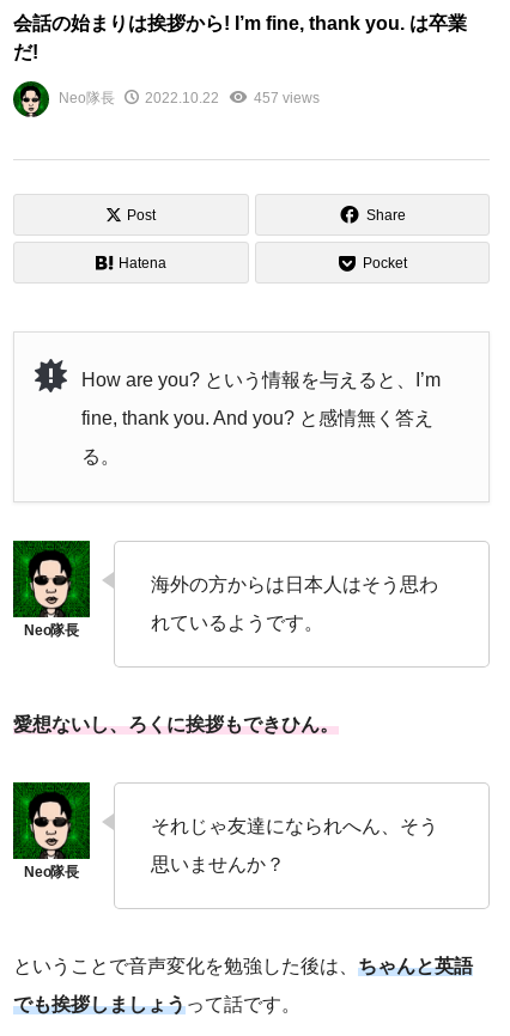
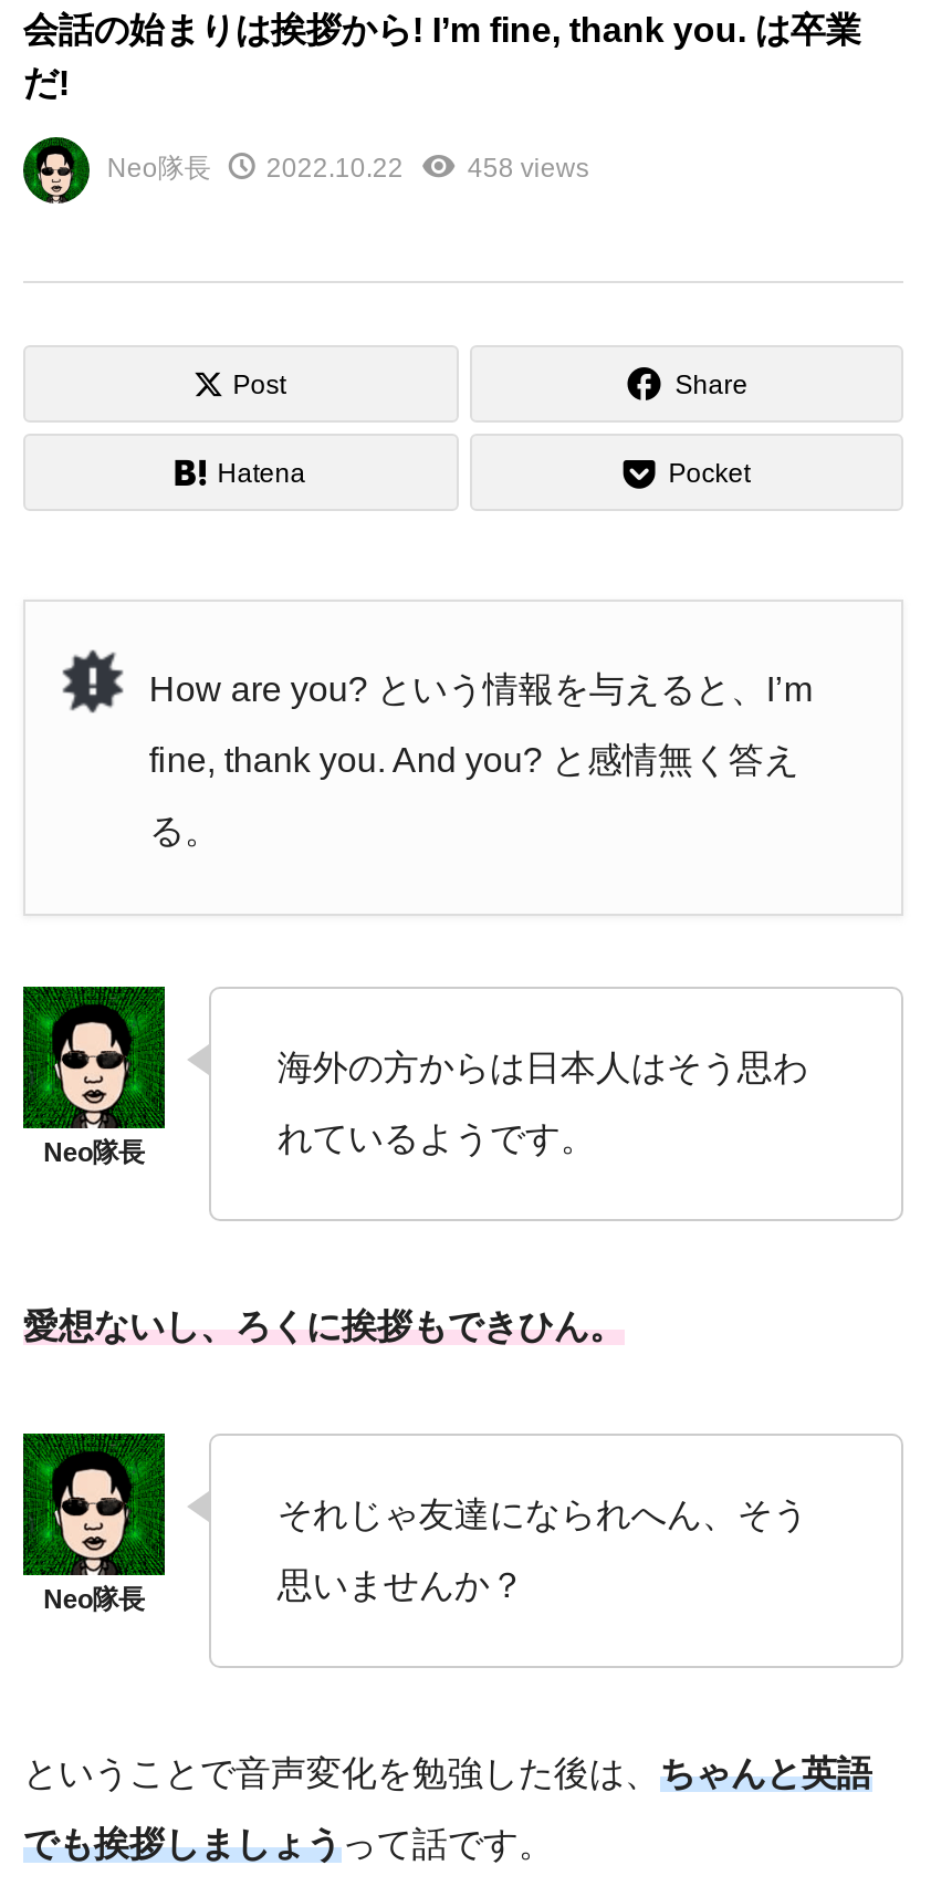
- 457 views
+ 458 views
